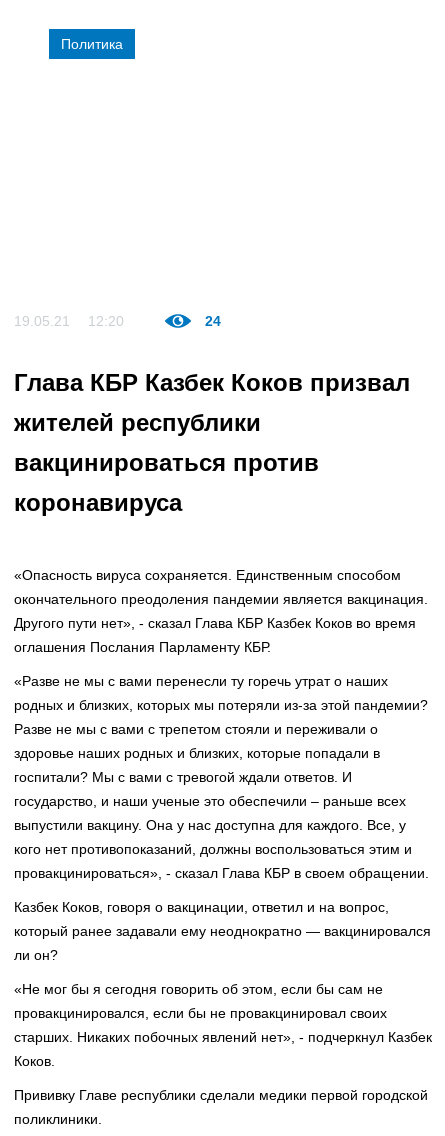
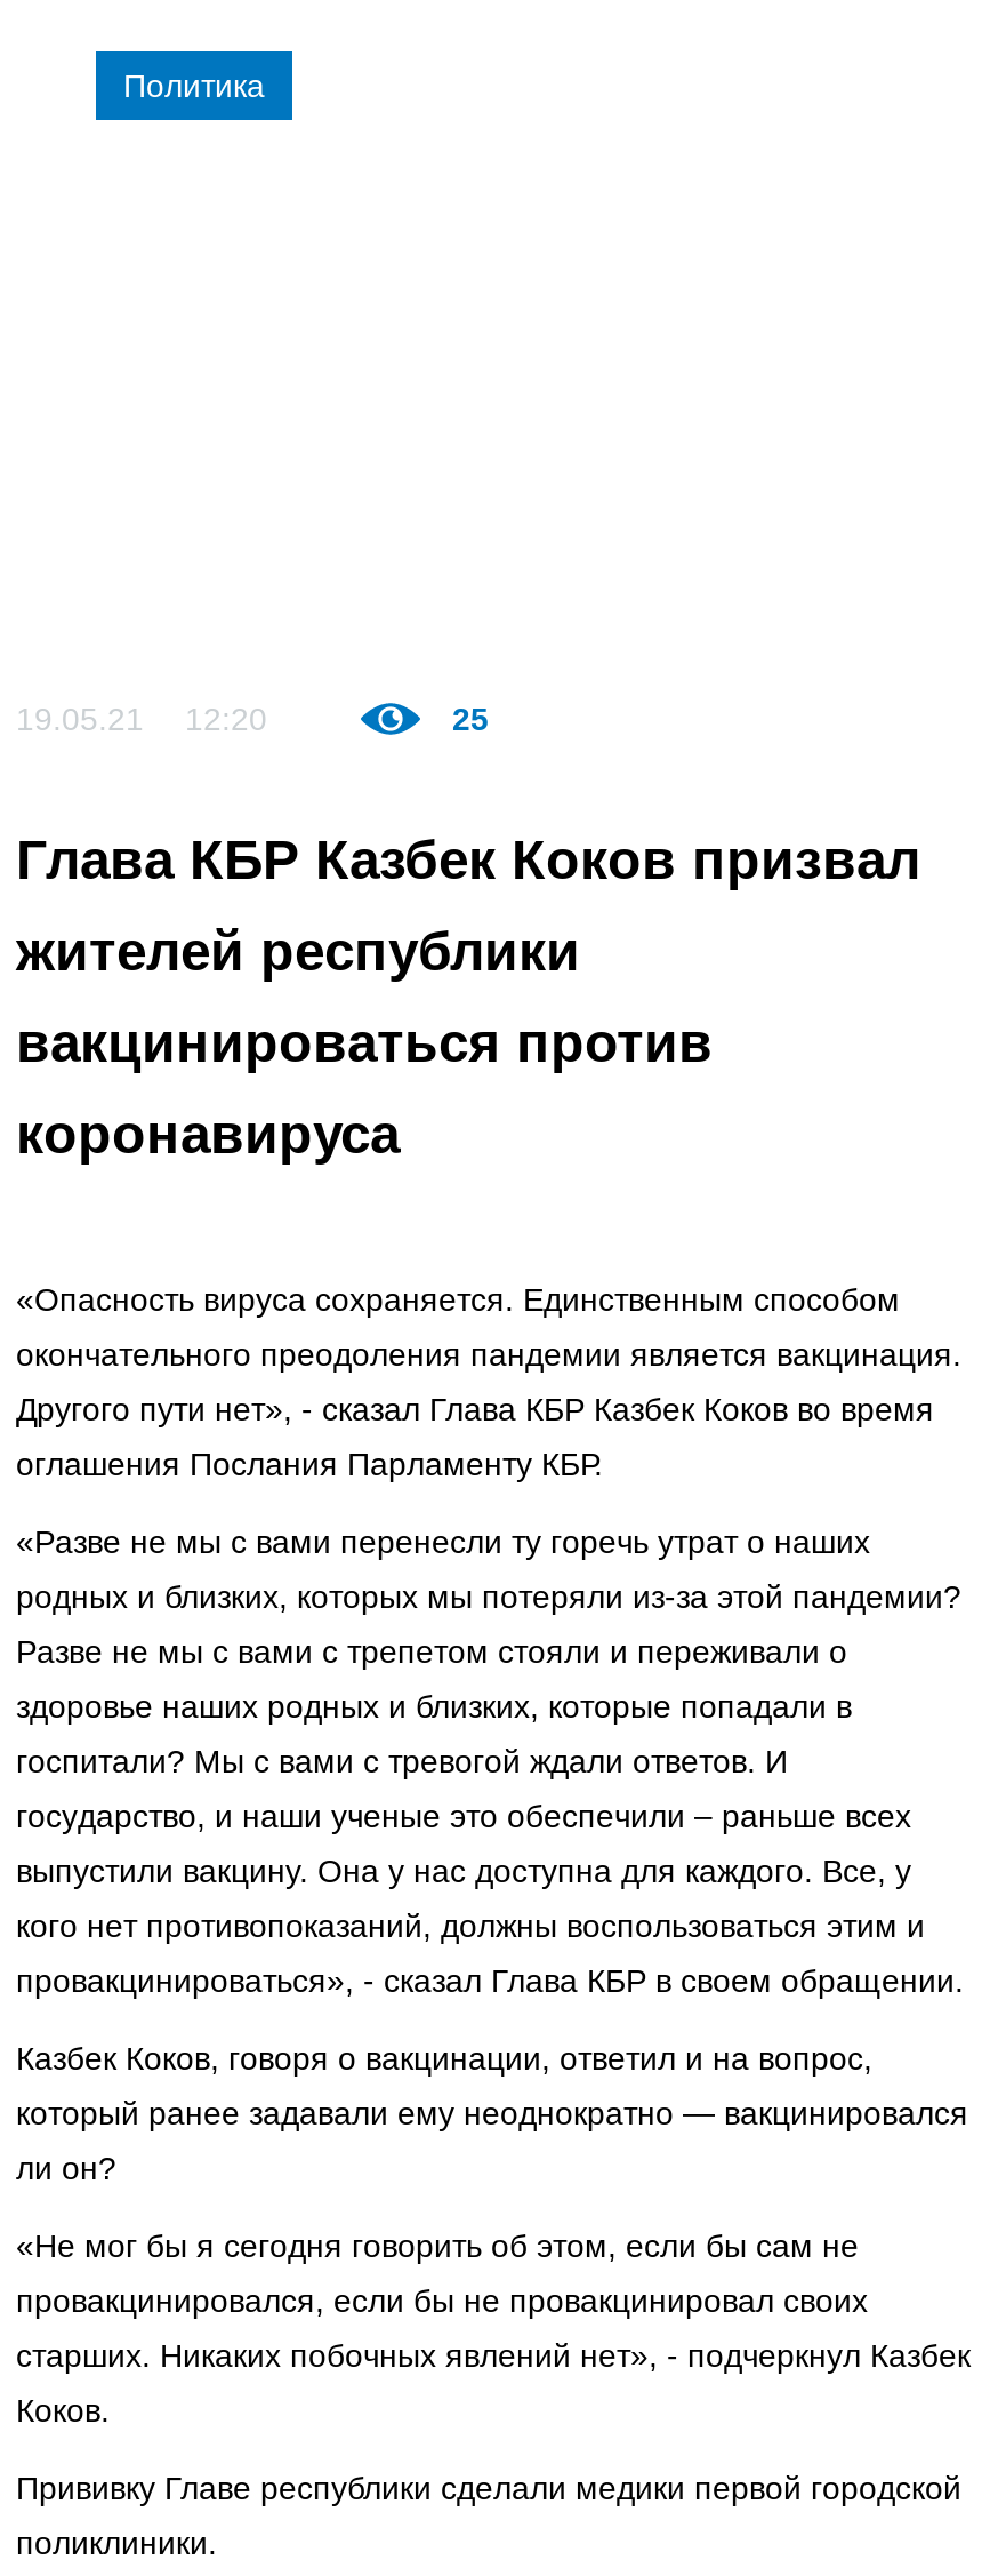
- 24
+ 25
